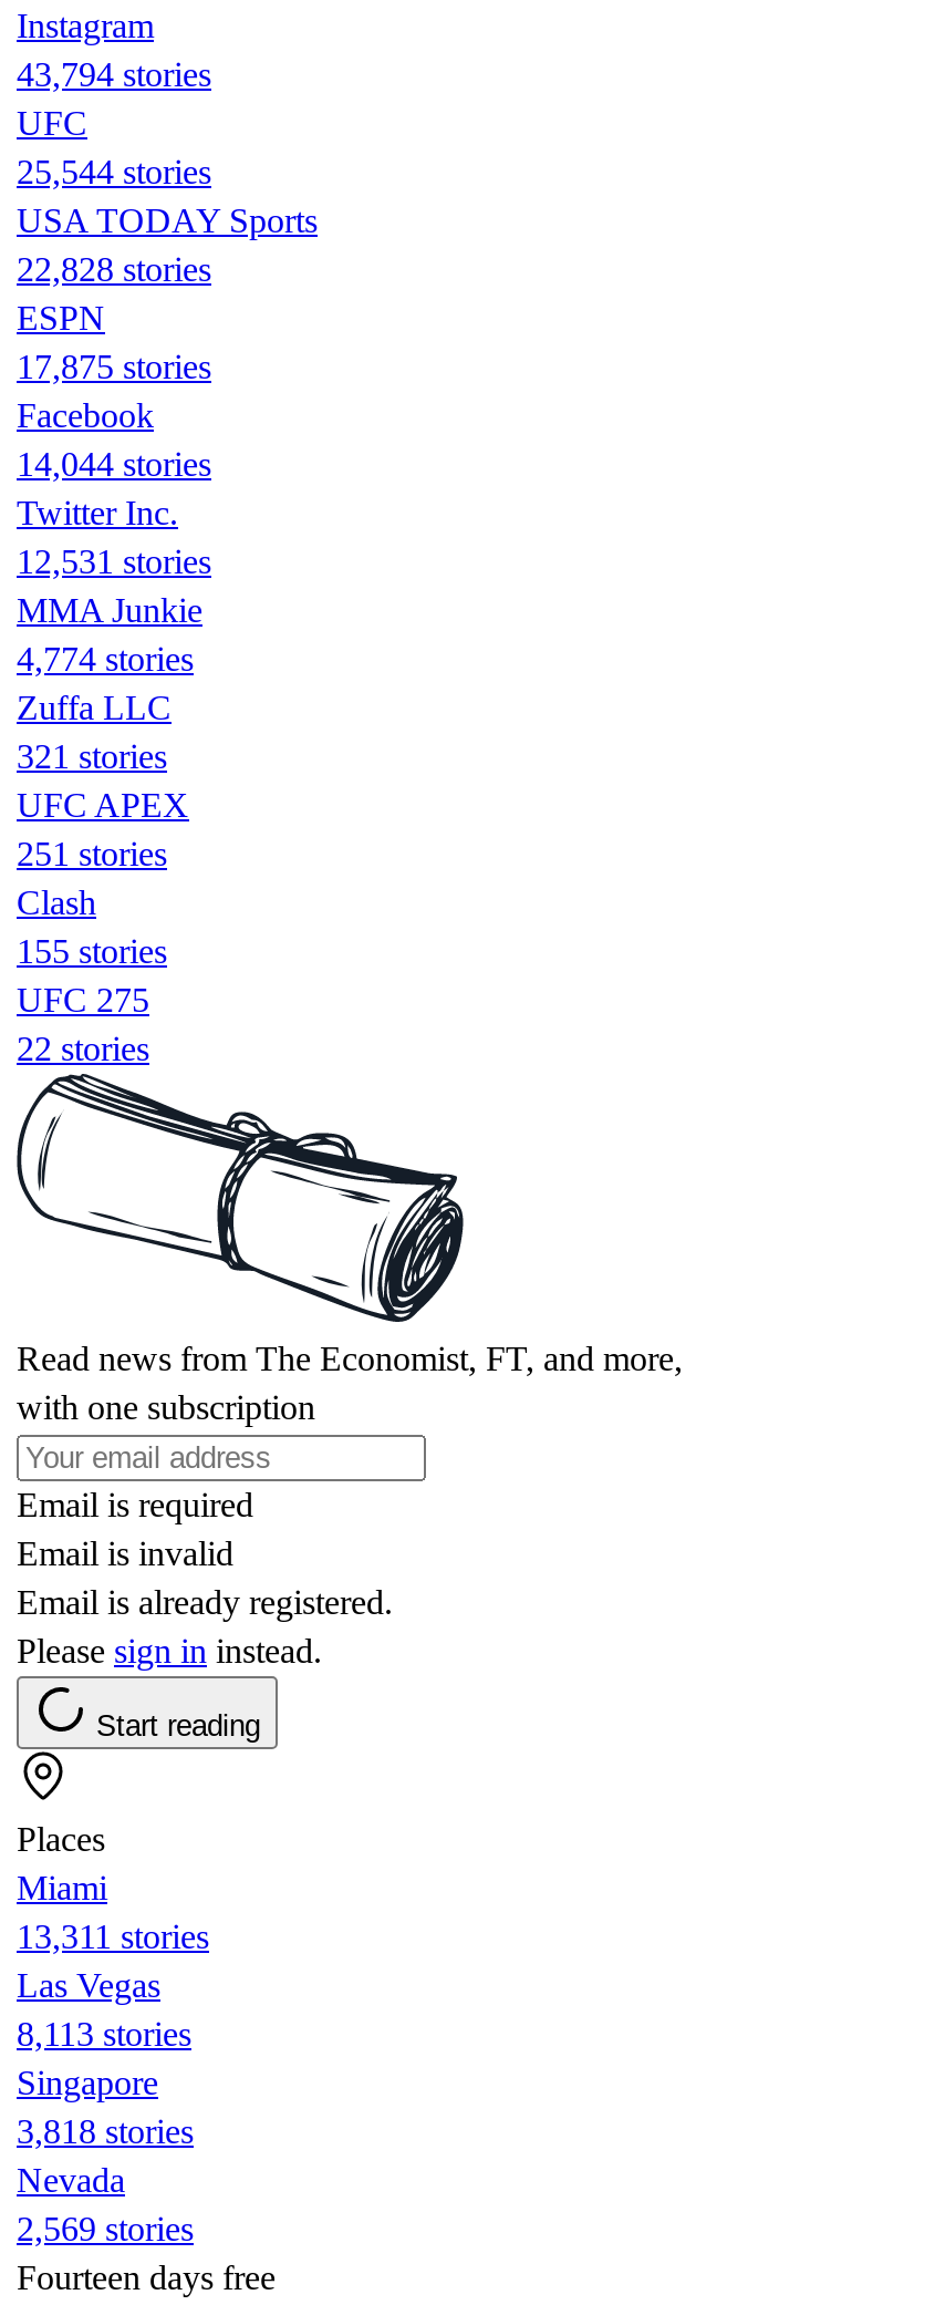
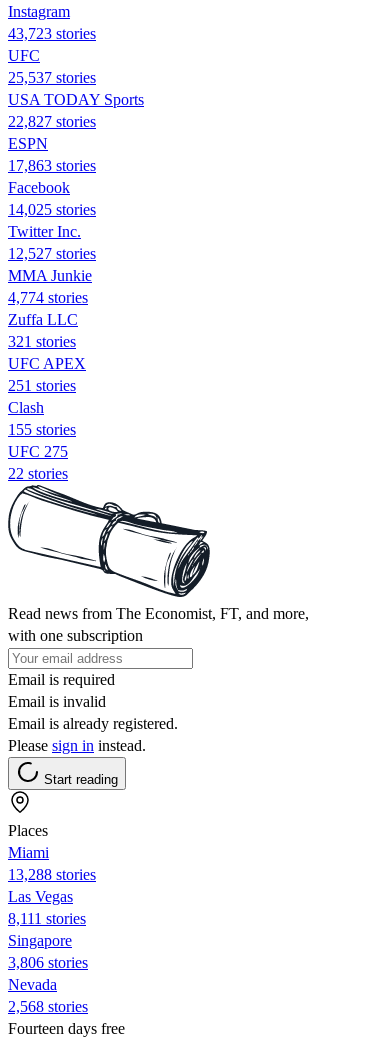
- 43,794 stories
+ 43,723 stories

- 25,544 stories
+ 25,537 stories

- 22,828 stories
+ 22,827 stories

- 17,875 stories
+ 17,863 stories

- 14,044 stories
+ 14,025 stories

- 12,531 stories
+ 12,527 stories

- 13,311 stories
+ 13,288 stories

- 8,113 stories
+ 8,111 stories

- 3,818 stories
+ 3,806 stories

- 2,569 stories
+ 2,568 stories
